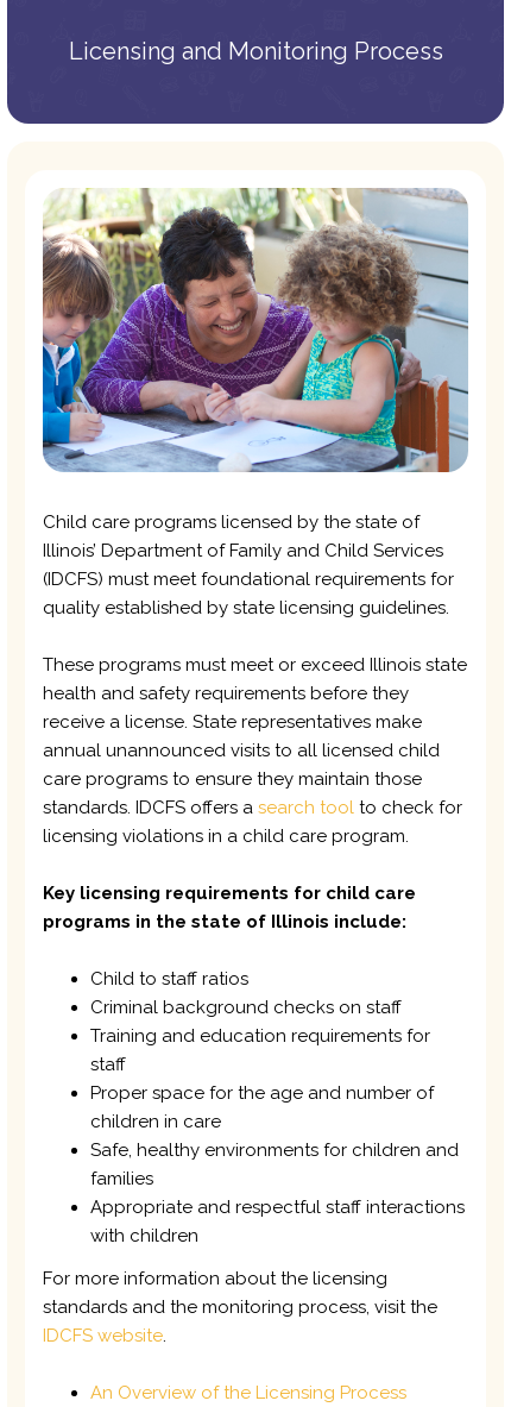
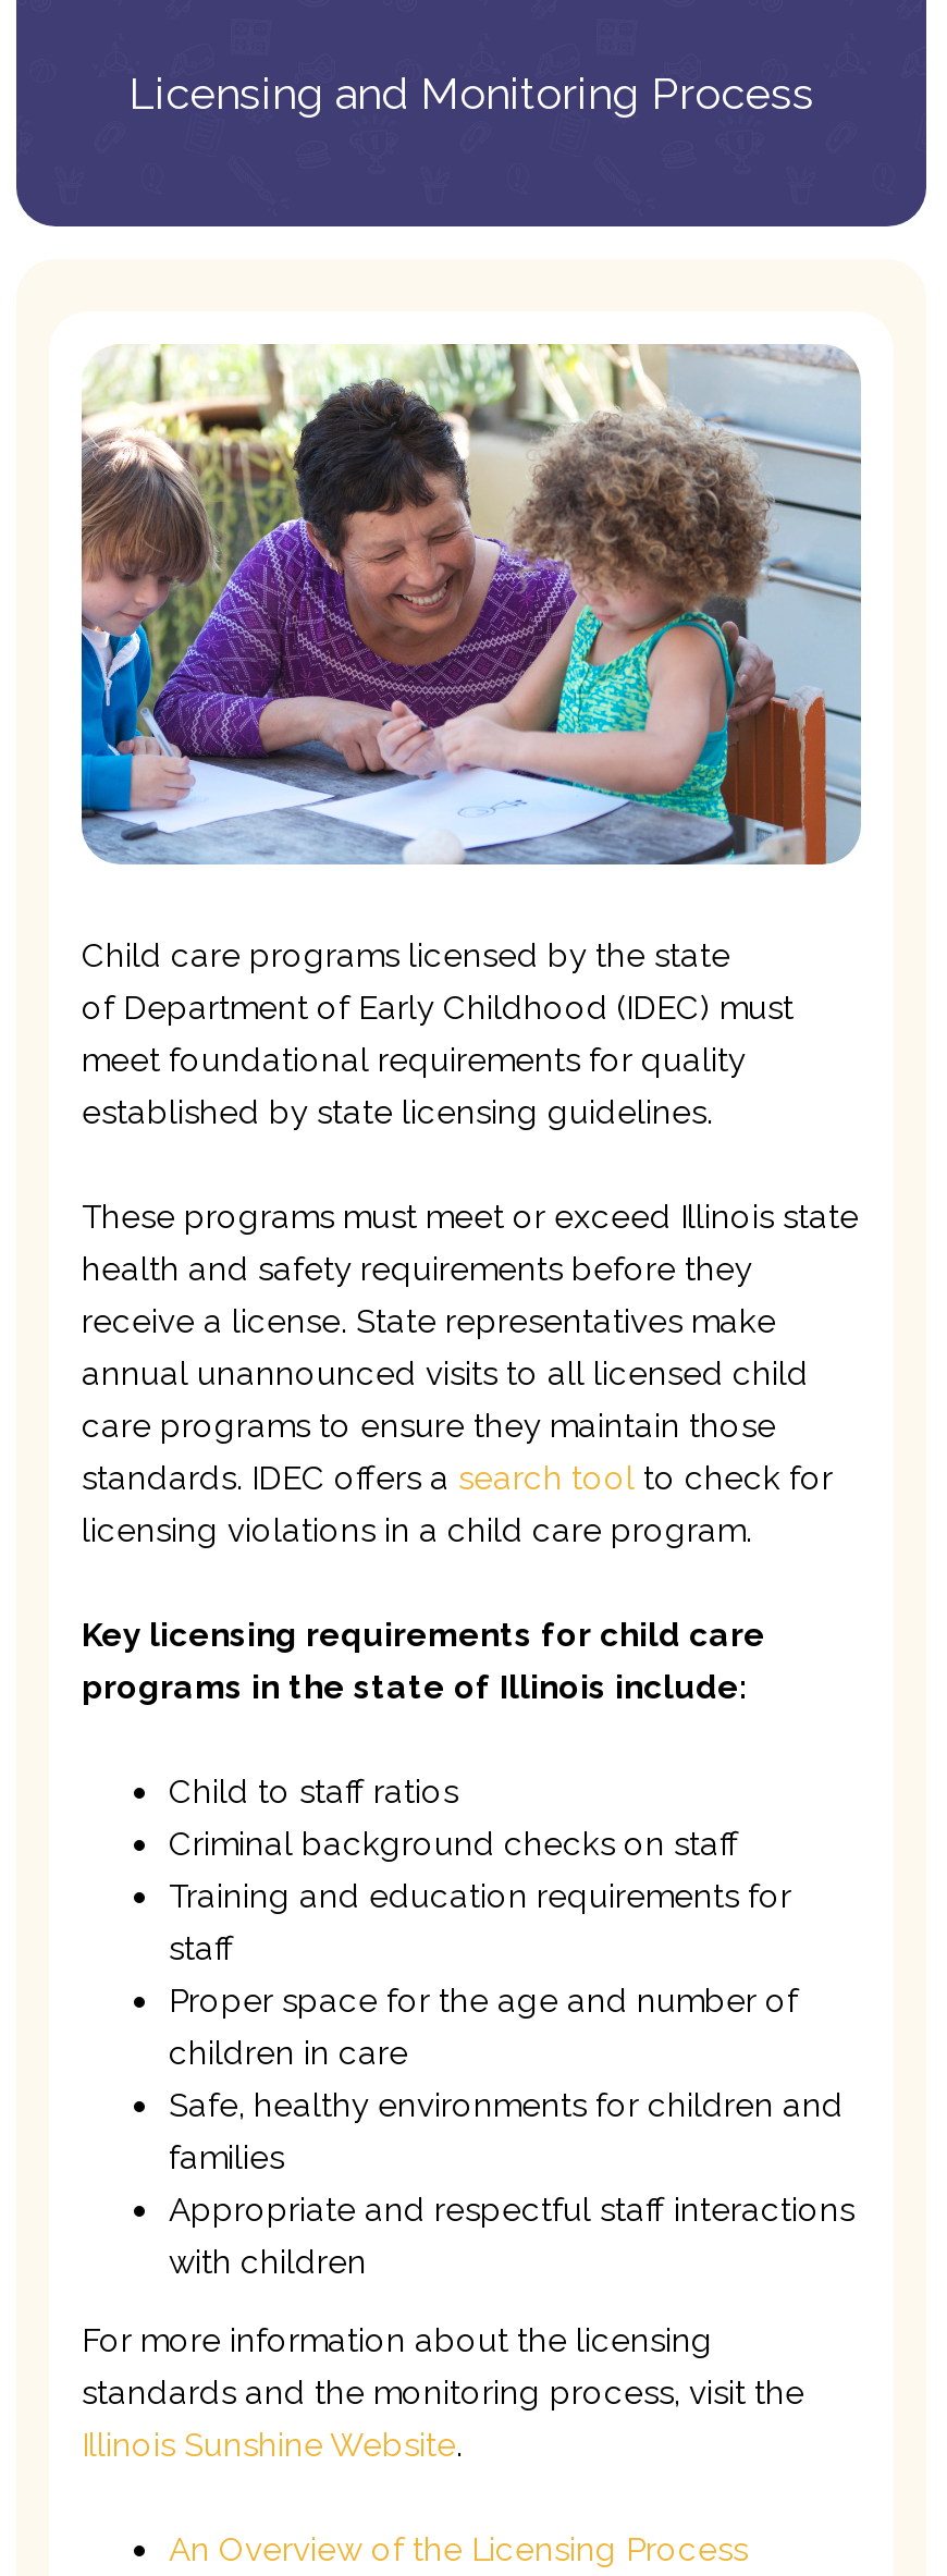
- Child care programs licensed by the state of
- Illinois’ Department of Family and Child Services
- (IDCFS) must meet foundational requirements for
- quality established by state licensing guidelines.
+ Child care programs licensed by the state
+ of Department of Early Childhood (IDEC) must
+ meet foundational requirements for quality
+ established by state licensing guidelines.

- standards. IDCFS offers a search tool to check for
+ standards. IDEC offers a search tool to check for

- IDCFS website.
+ Illinois Sunshine Website.
